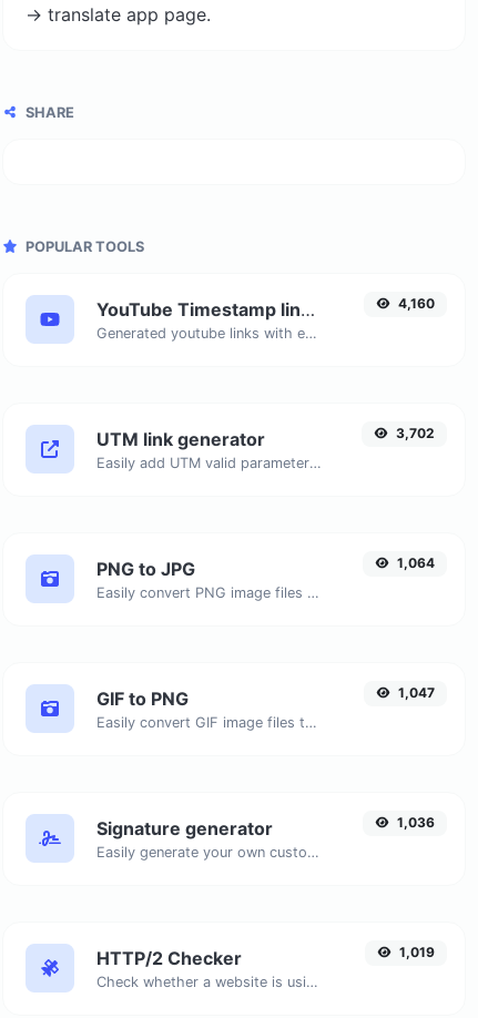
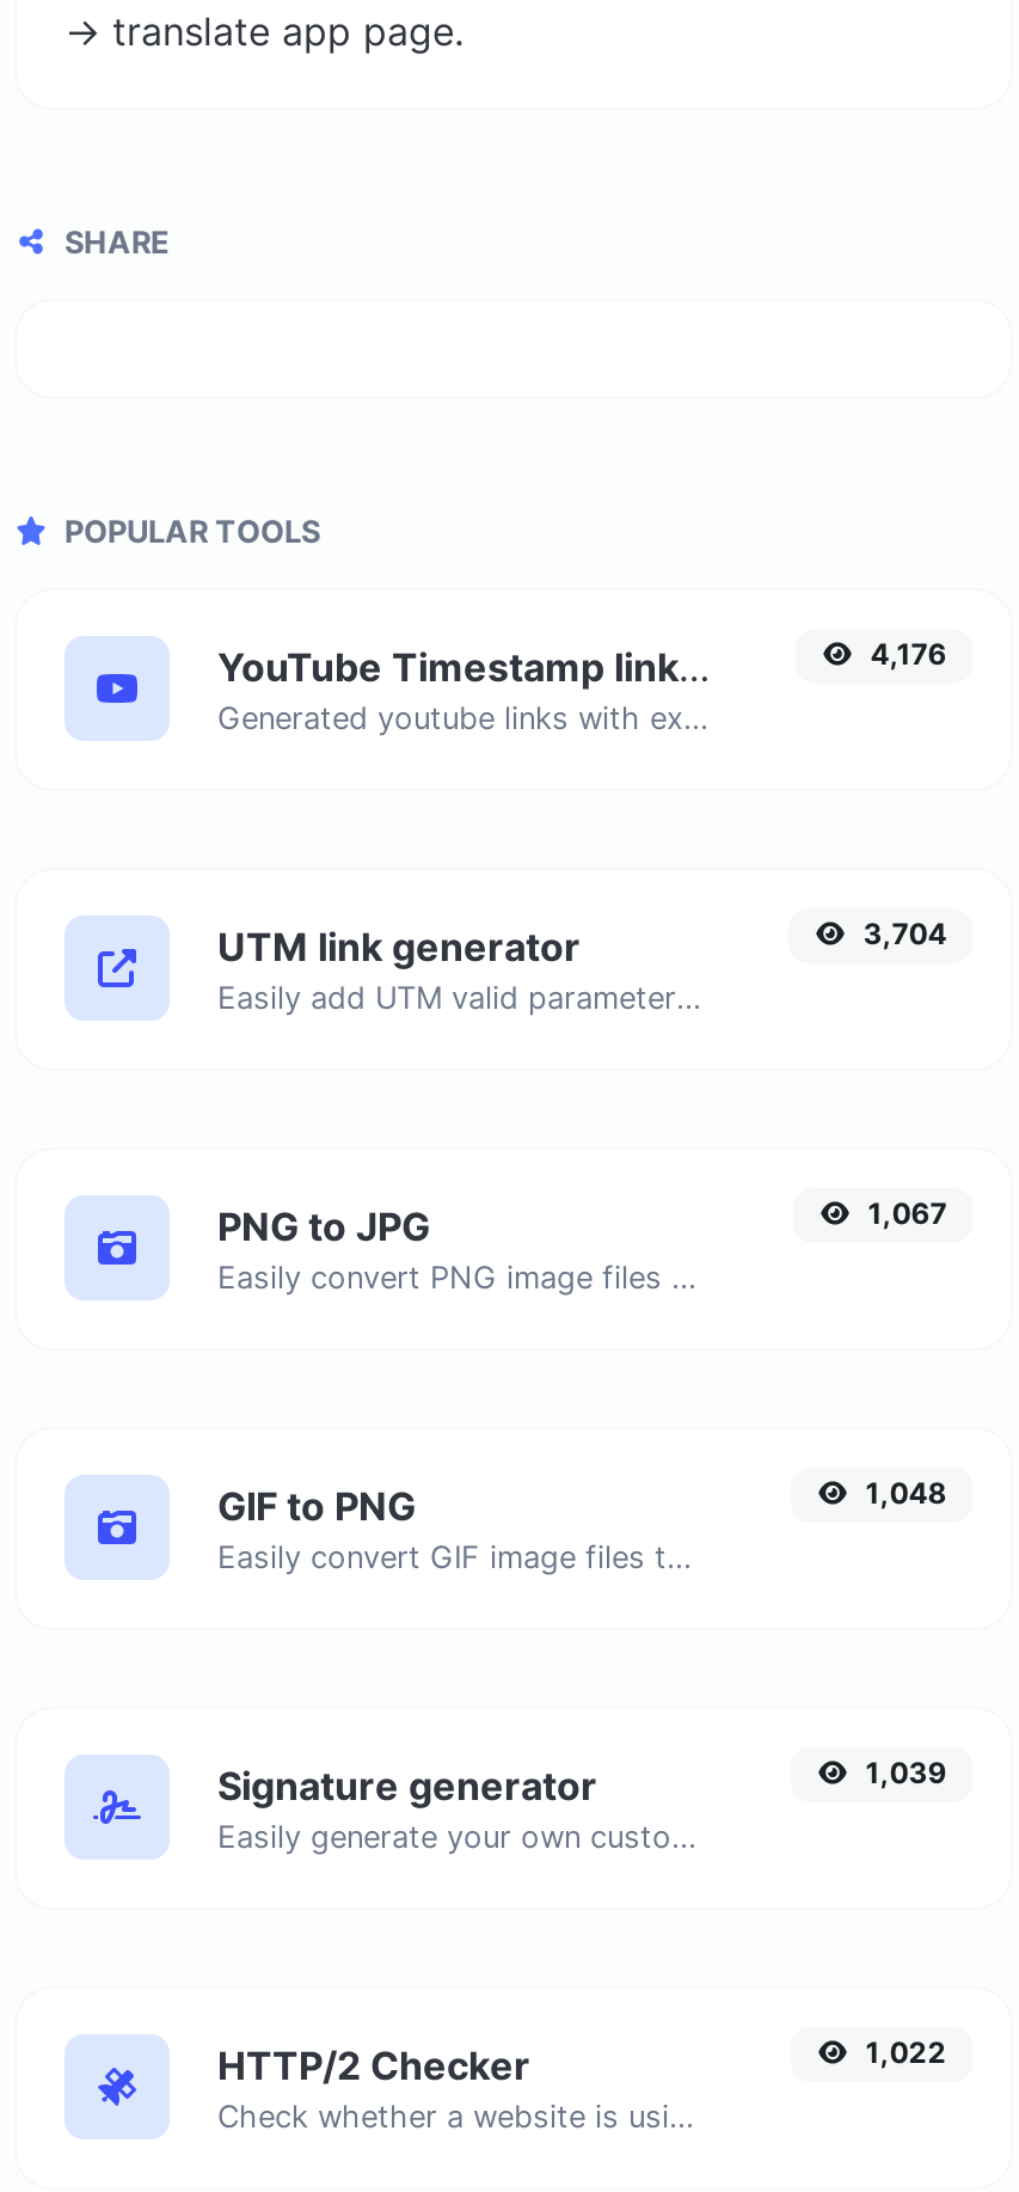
- 4,160
+ 4,176

- 3,702
+ 3,704

- 1,064
+ 1,067

- 1,047
+ 1,048

- 1,036
+ 1,039

- 1,019
+ 1,022
